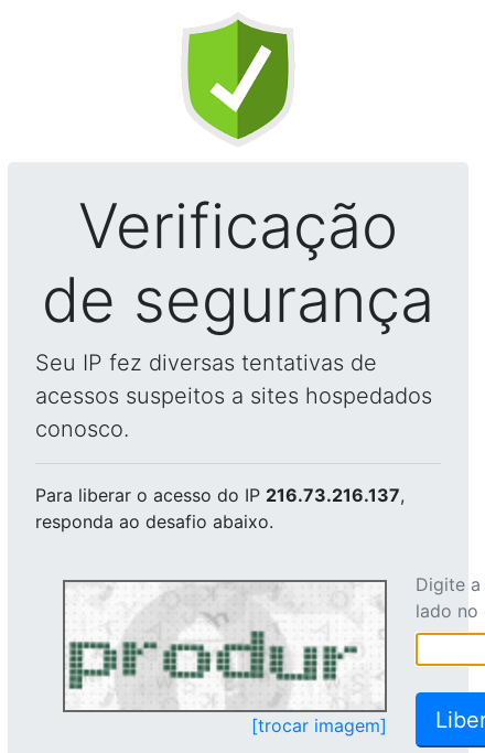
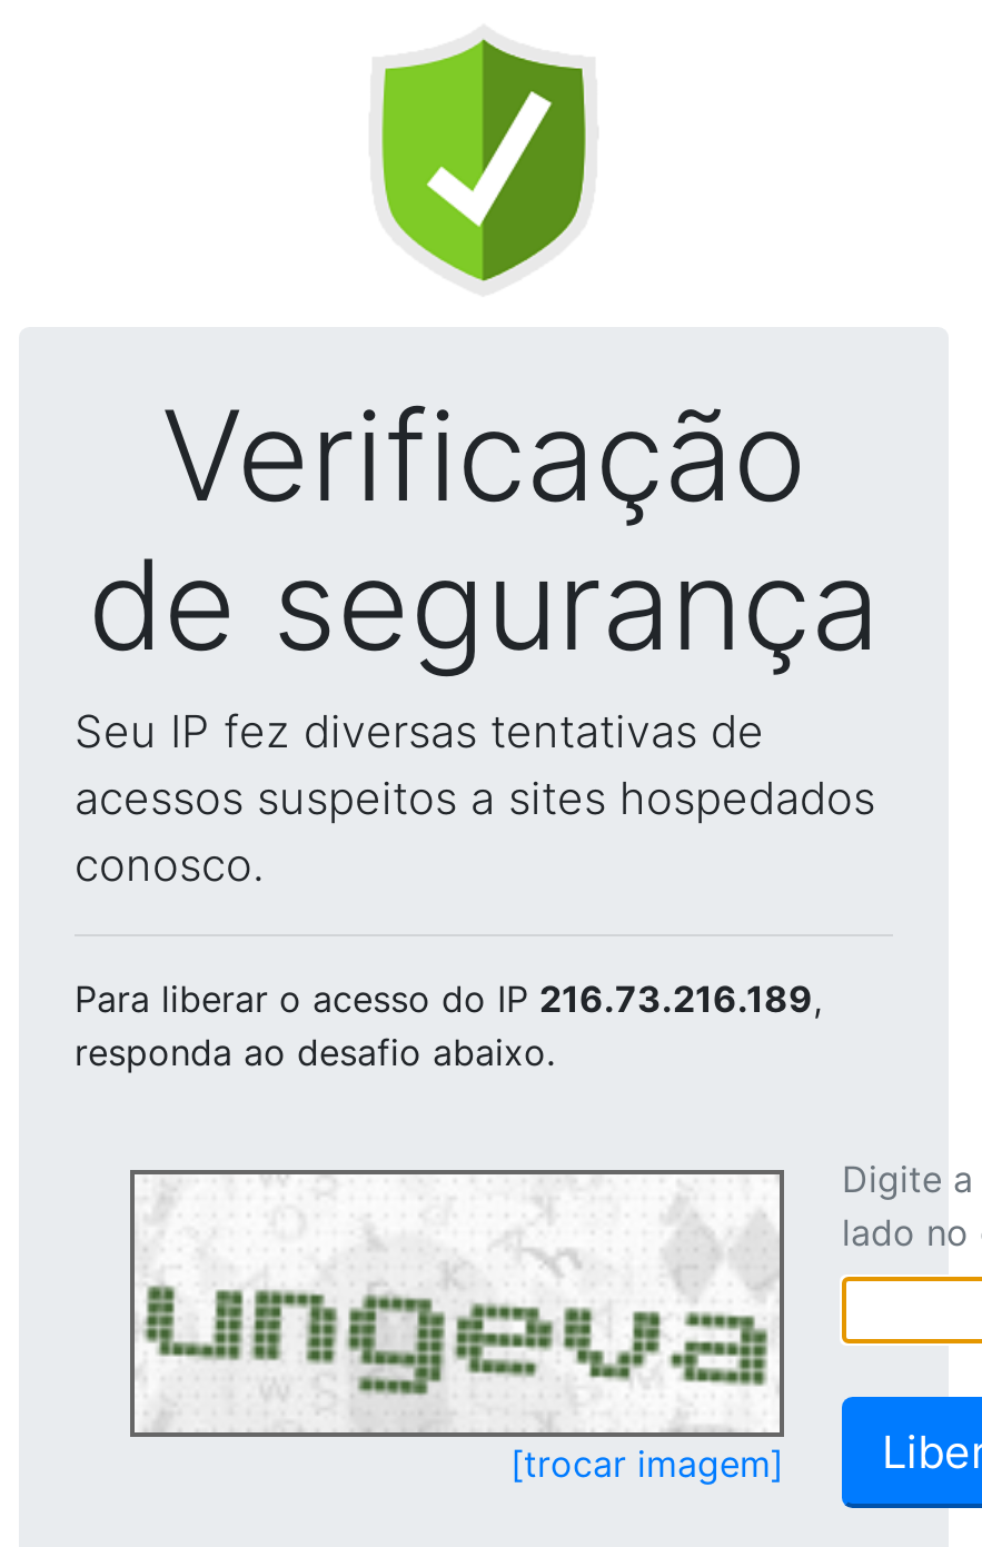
- Para liberar o acesso do IP 216.73.216.137,
+ Para liberar o acesso do IP 216.73.216.189,

- [image]
+ [image]
